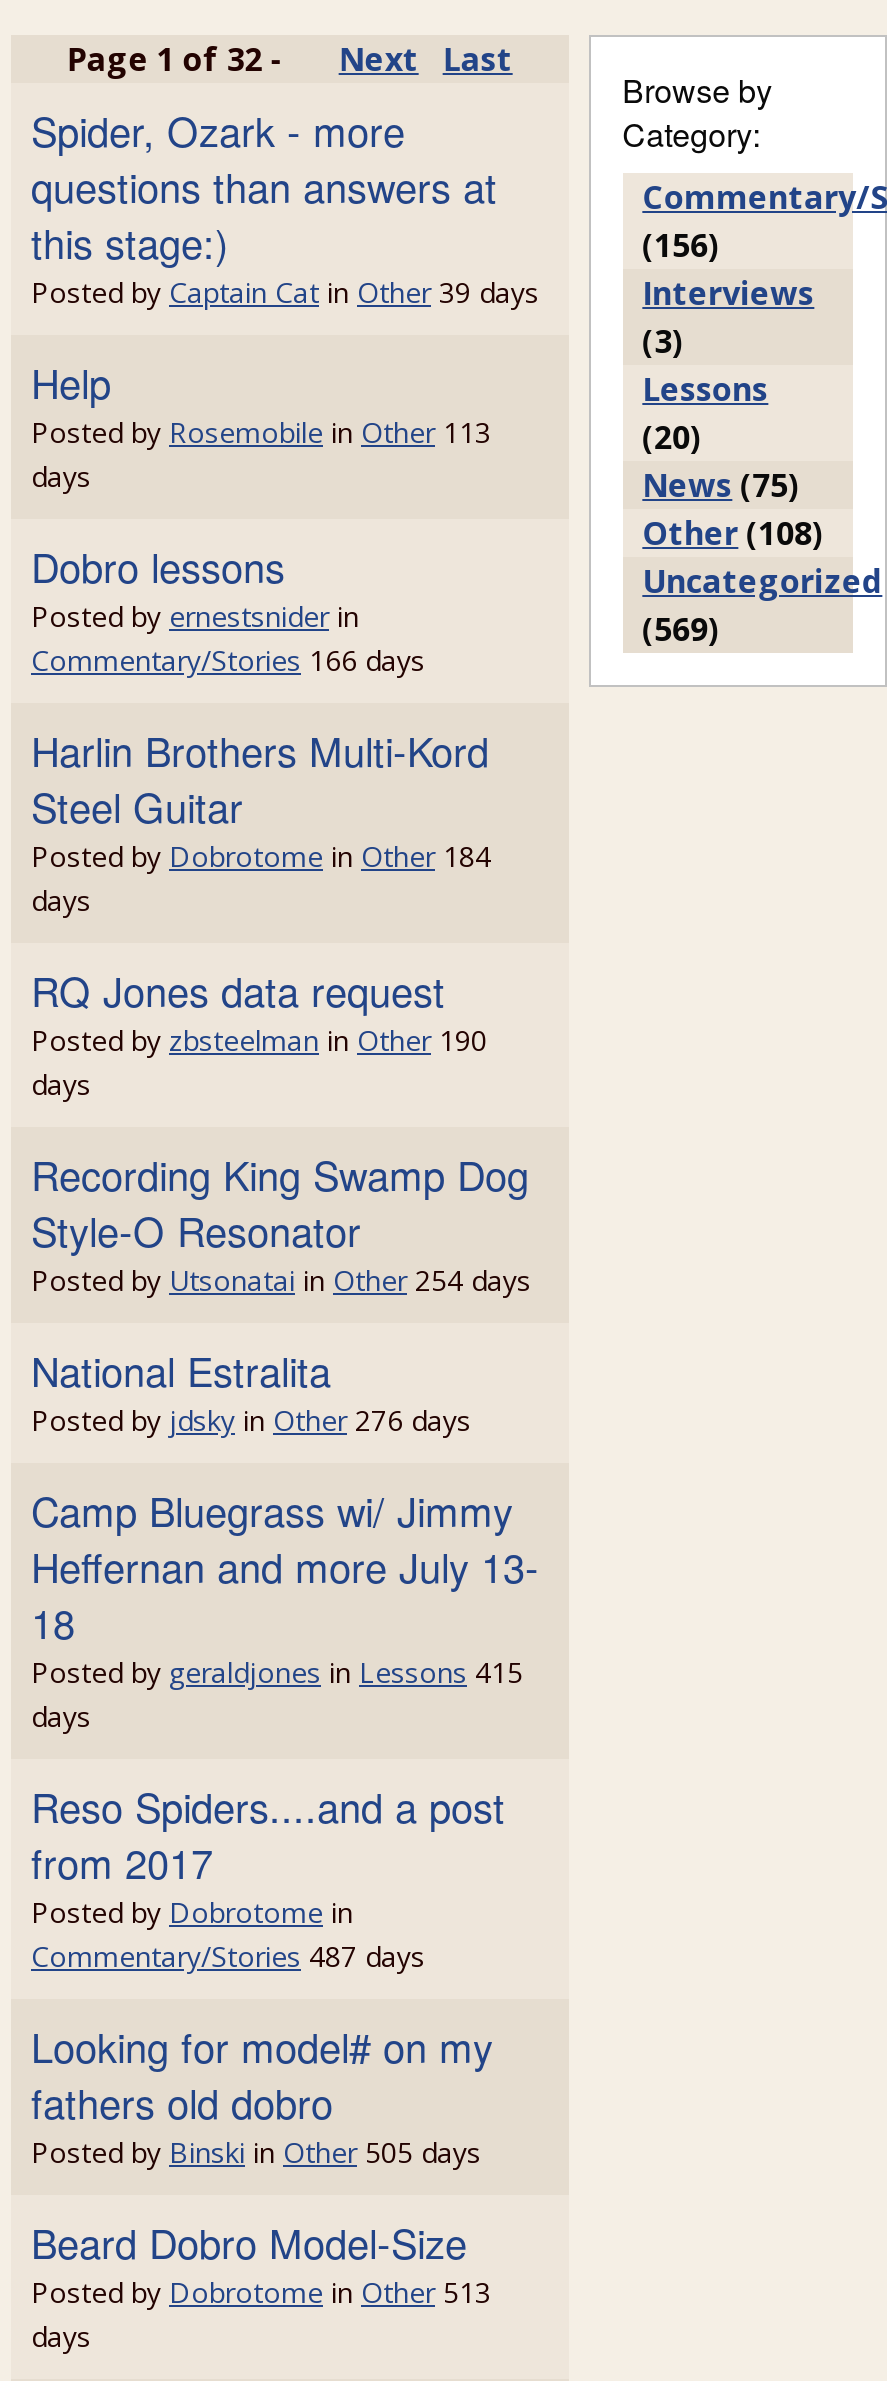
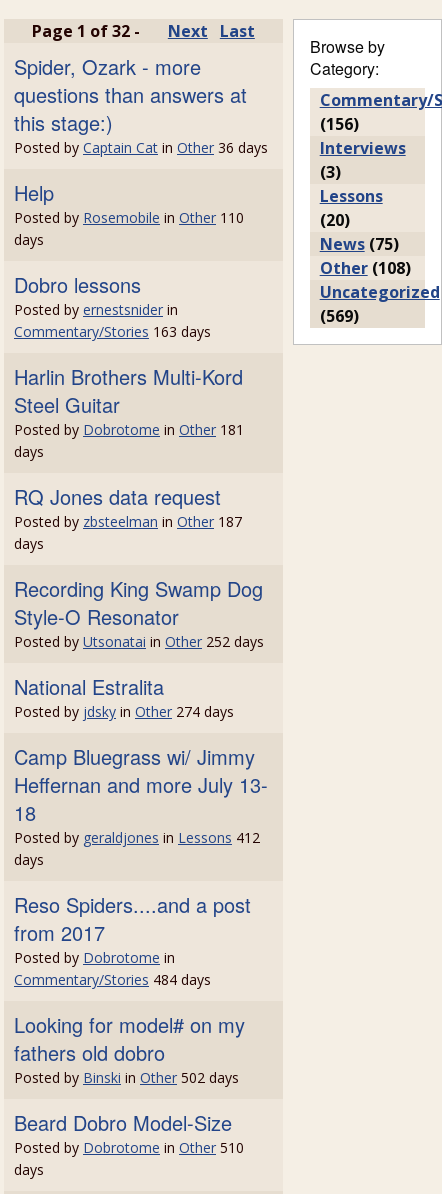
- Posted by Captain Cat in Other 39 days
+ Posted by Captain Cat in Other 36 days

- Posted by Rosemobile in Other 113
+ Posted by Rosemobile in Other 110

- Commentary/Stories 166 days
+ Commentary/Stories 163 days

- Posted by Dobrotome in Other 184
+ Posted by Dobrotome in Other 181

- Posted by zbsteelman in Other 190
+ Posted by zbsteelman in Other 187

- Posted by Utsonatai in Other 254 days
+ Posted by Utsonatai in Other 252 days

- Posted by jdsky in Other 276 days
+ Posted by jdsky in Other 274 days

- Posted by geraldjones in Lessons 415
+ Posted by geraldjones in Lessons 412

- Commentary/Stories 487 days
+ Commentary/Stories 484 days

- Posted by Binski in Other 505 days
+ Posted by Binski in Other 502 days

- Posted by Dobrotome in Other 513
+ Posted by Dobrotome in Other 510
